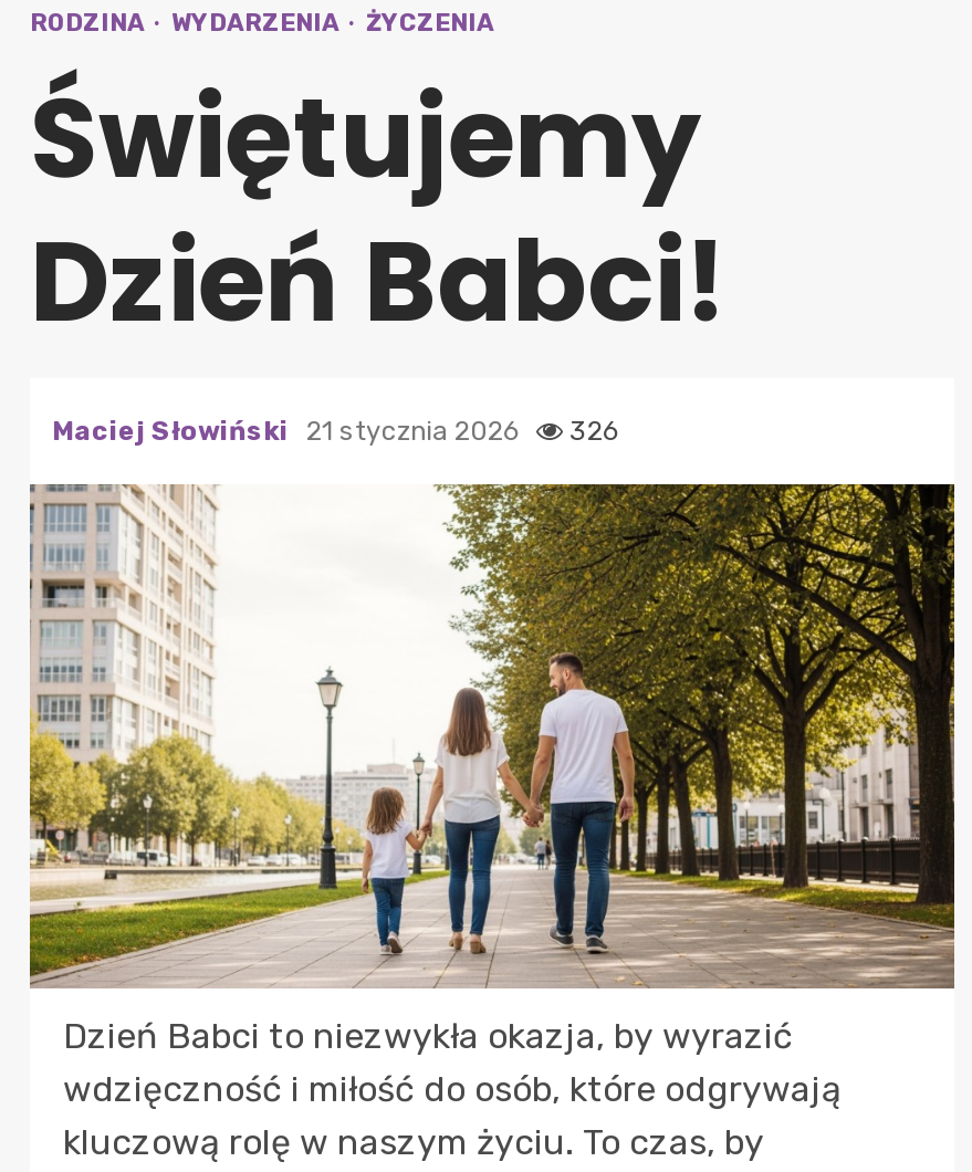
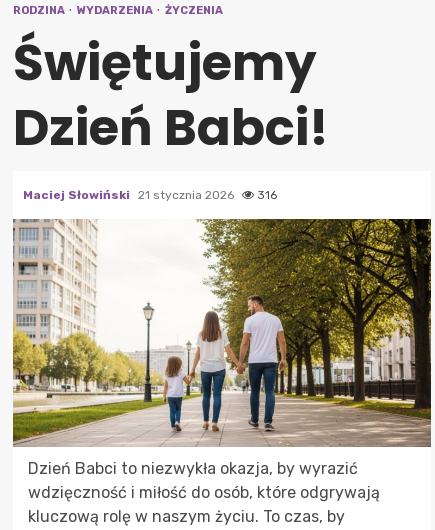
- Maciej Słowiński 21 stycznia 2026 326
+ Maciej Słowiński 21 stycznia 2026 316
